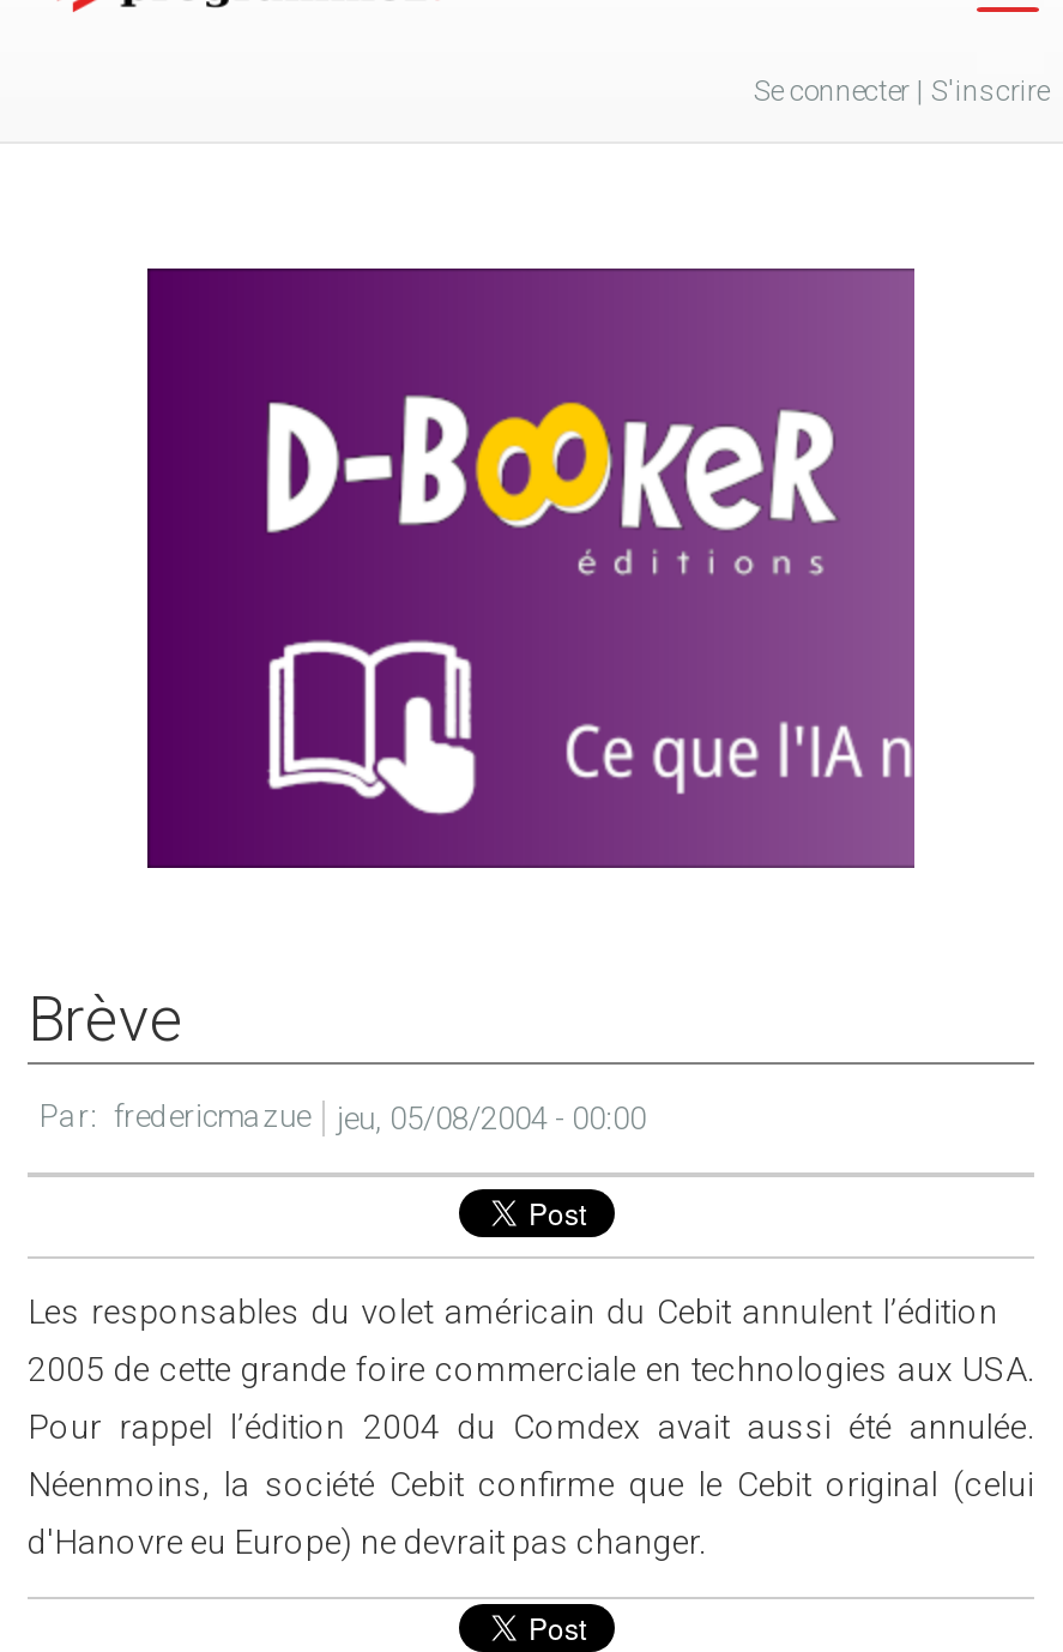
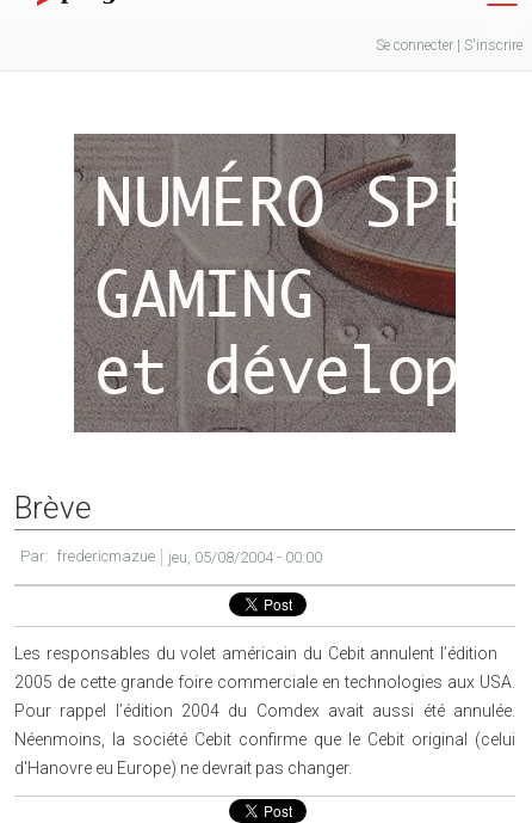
- [image]
+ [image]
